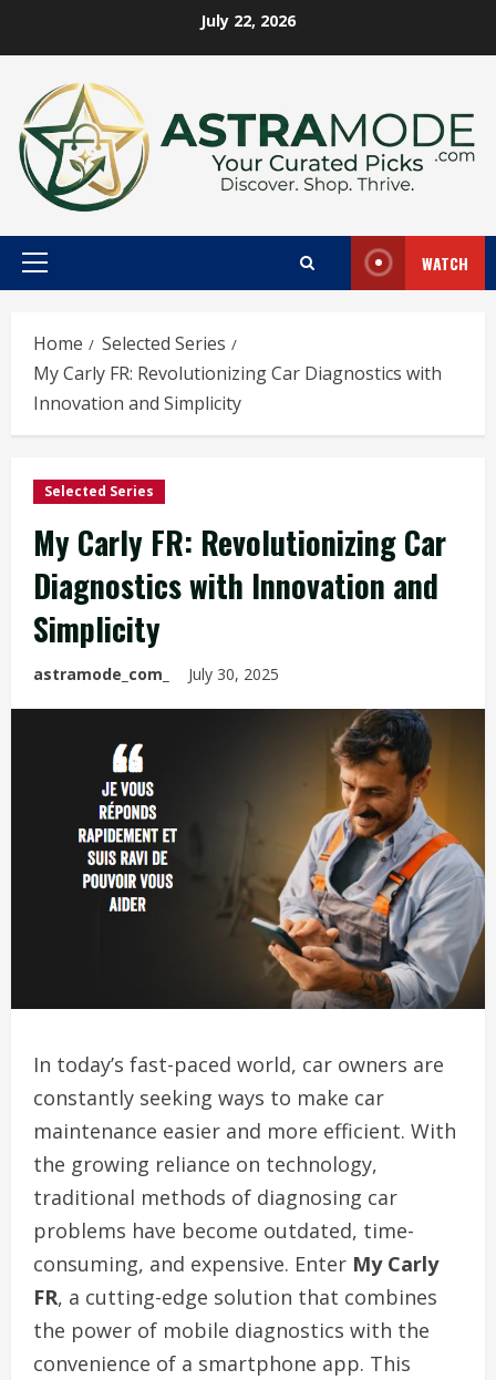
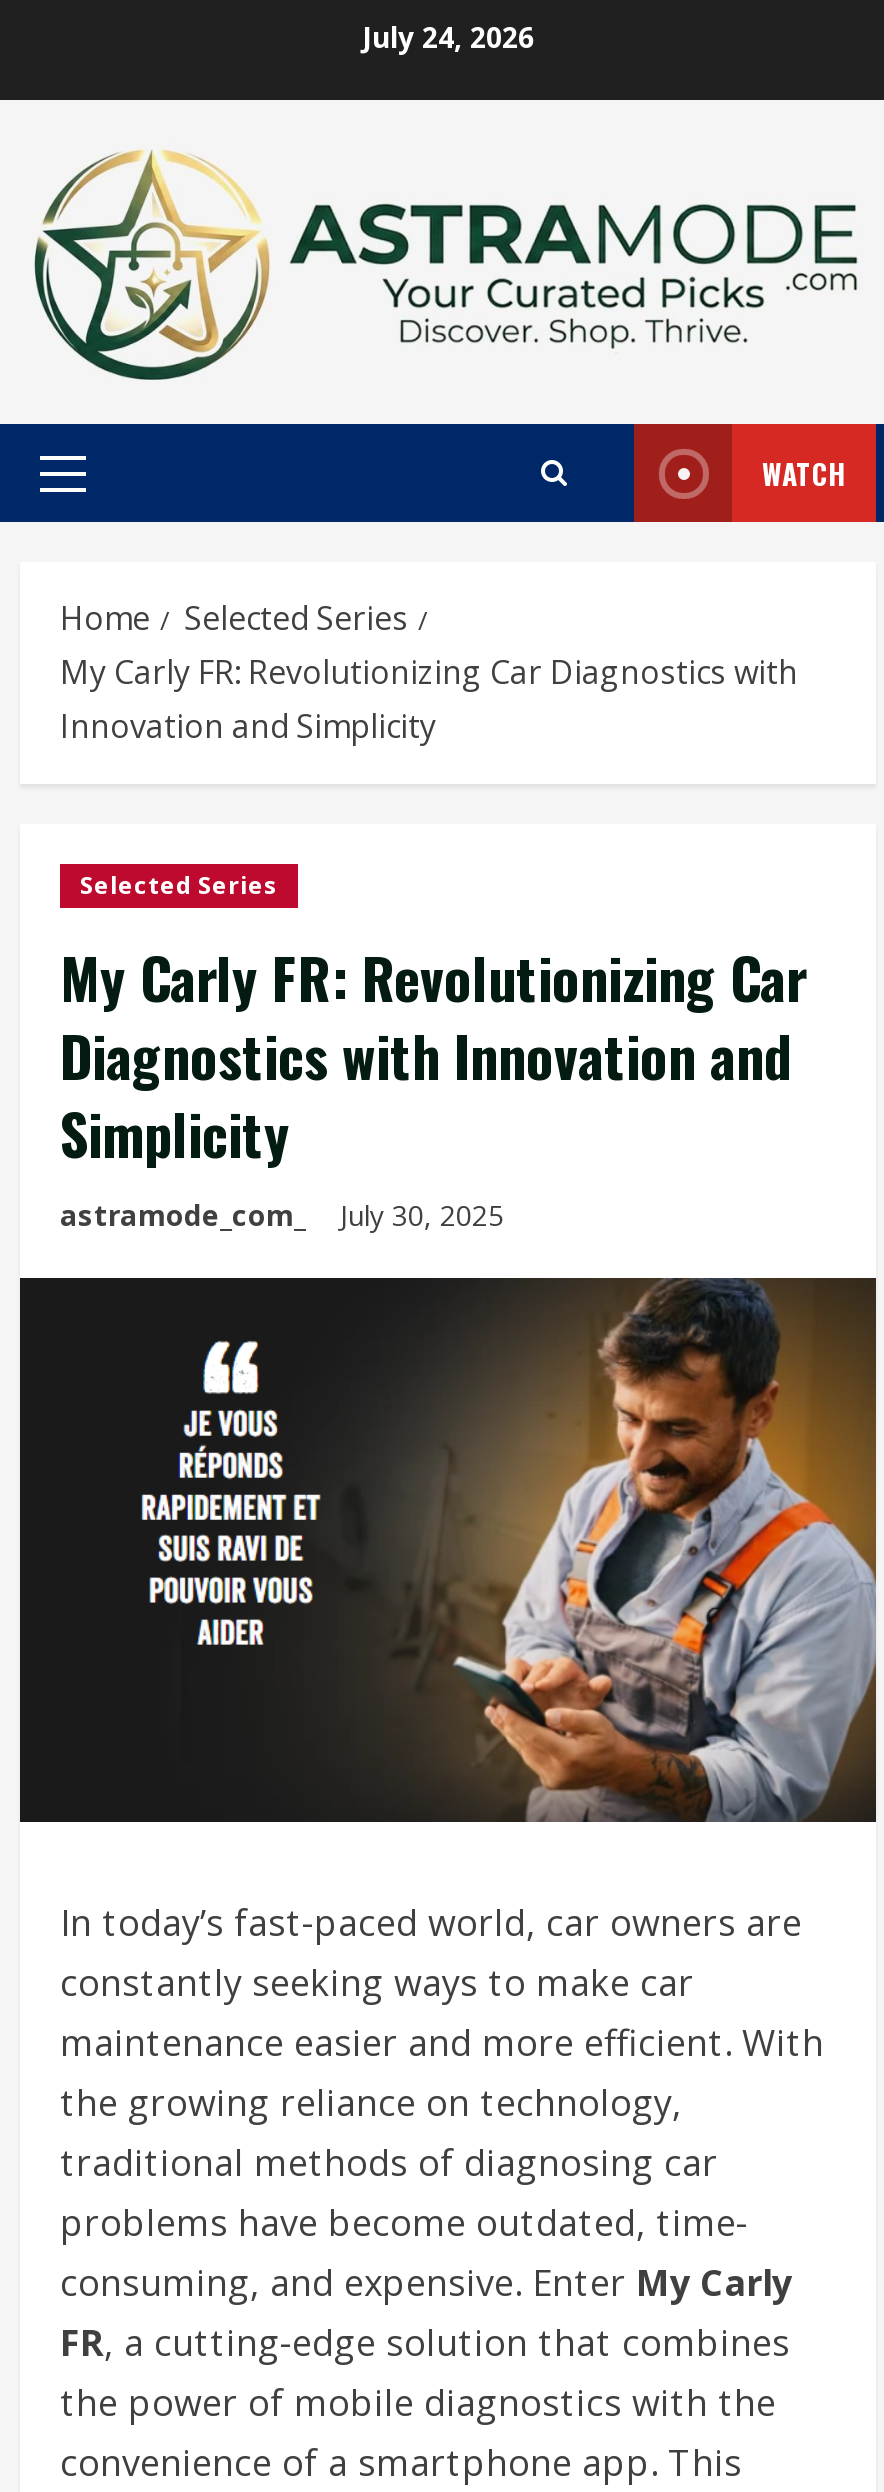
- July 22, 2026
+ July 24, 2026
